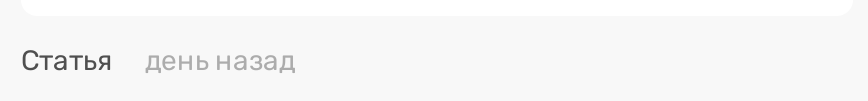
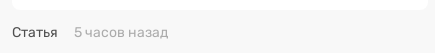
- день назад
+ 5 часов назад
